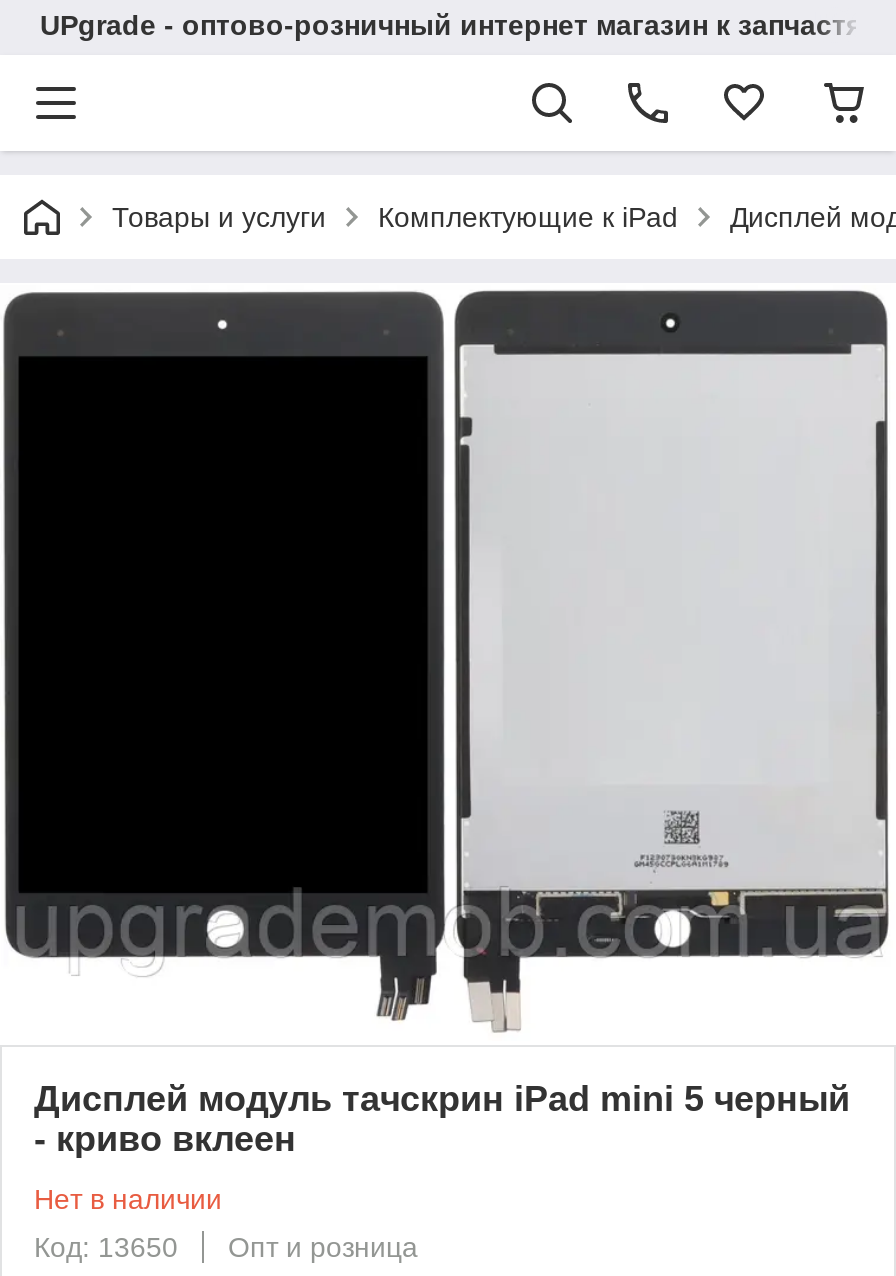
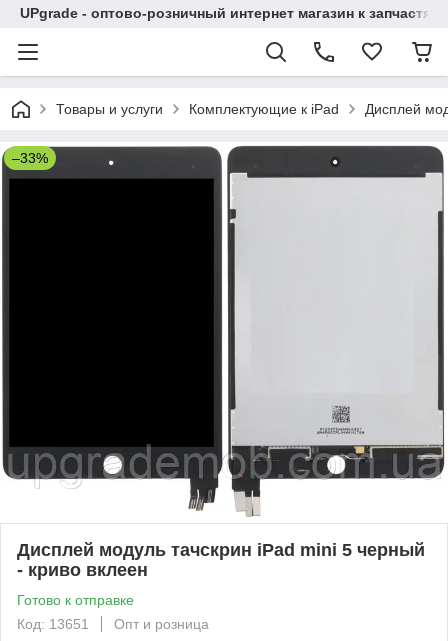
+ –33%

- Нет в наличии
+ Готово к отправке

- Код: 13650 Опт и розница
+ Код: 13651 Опт и розница
